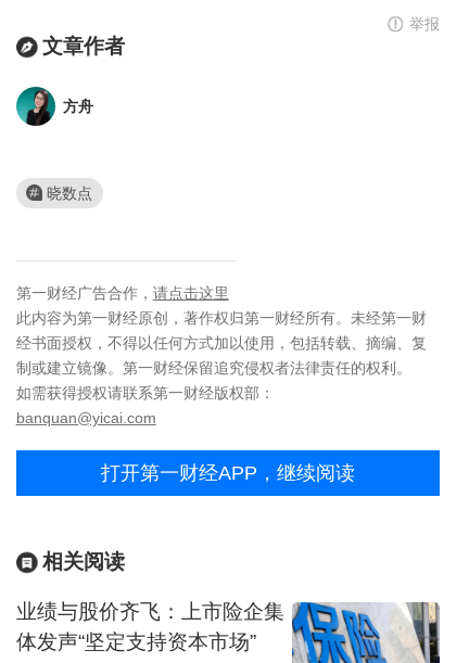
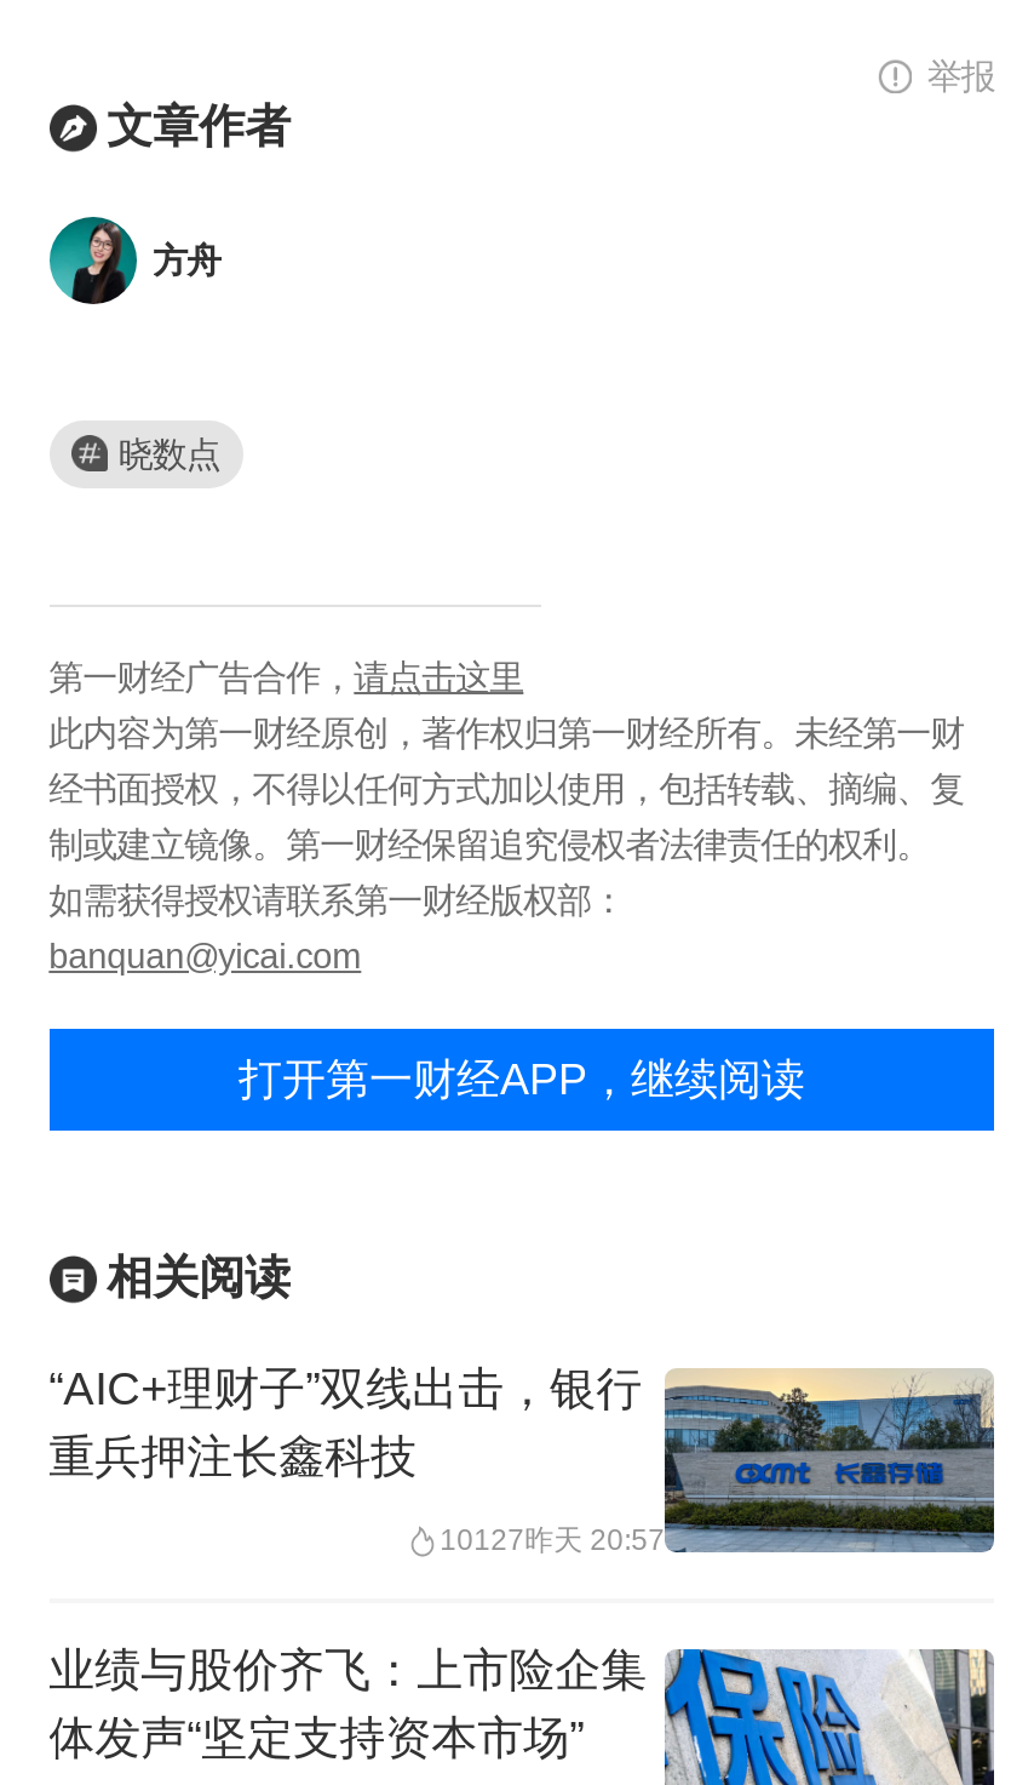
+ [image]
+ “AIC+理财子”双线出击，银行
+ 重兵押注长鑫科技
+ 10127昨天 20:57
